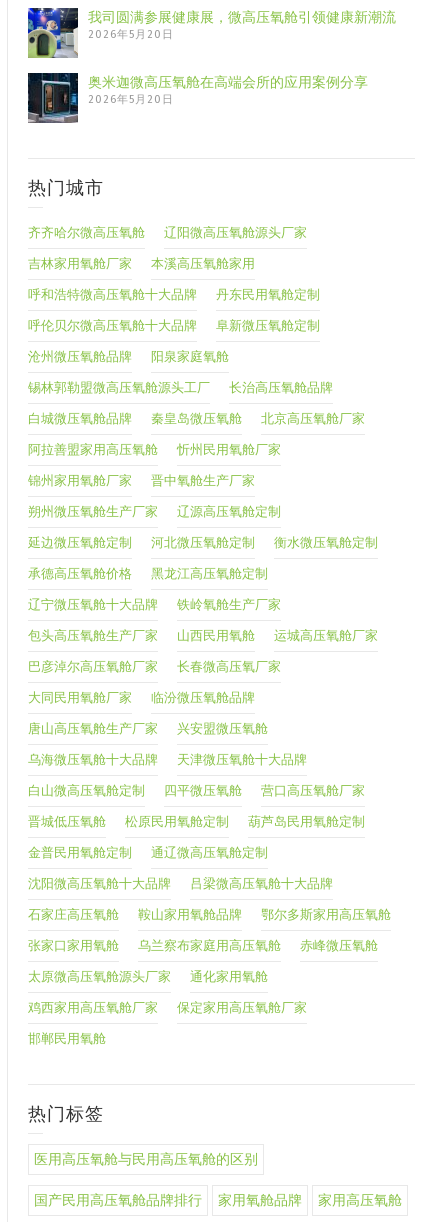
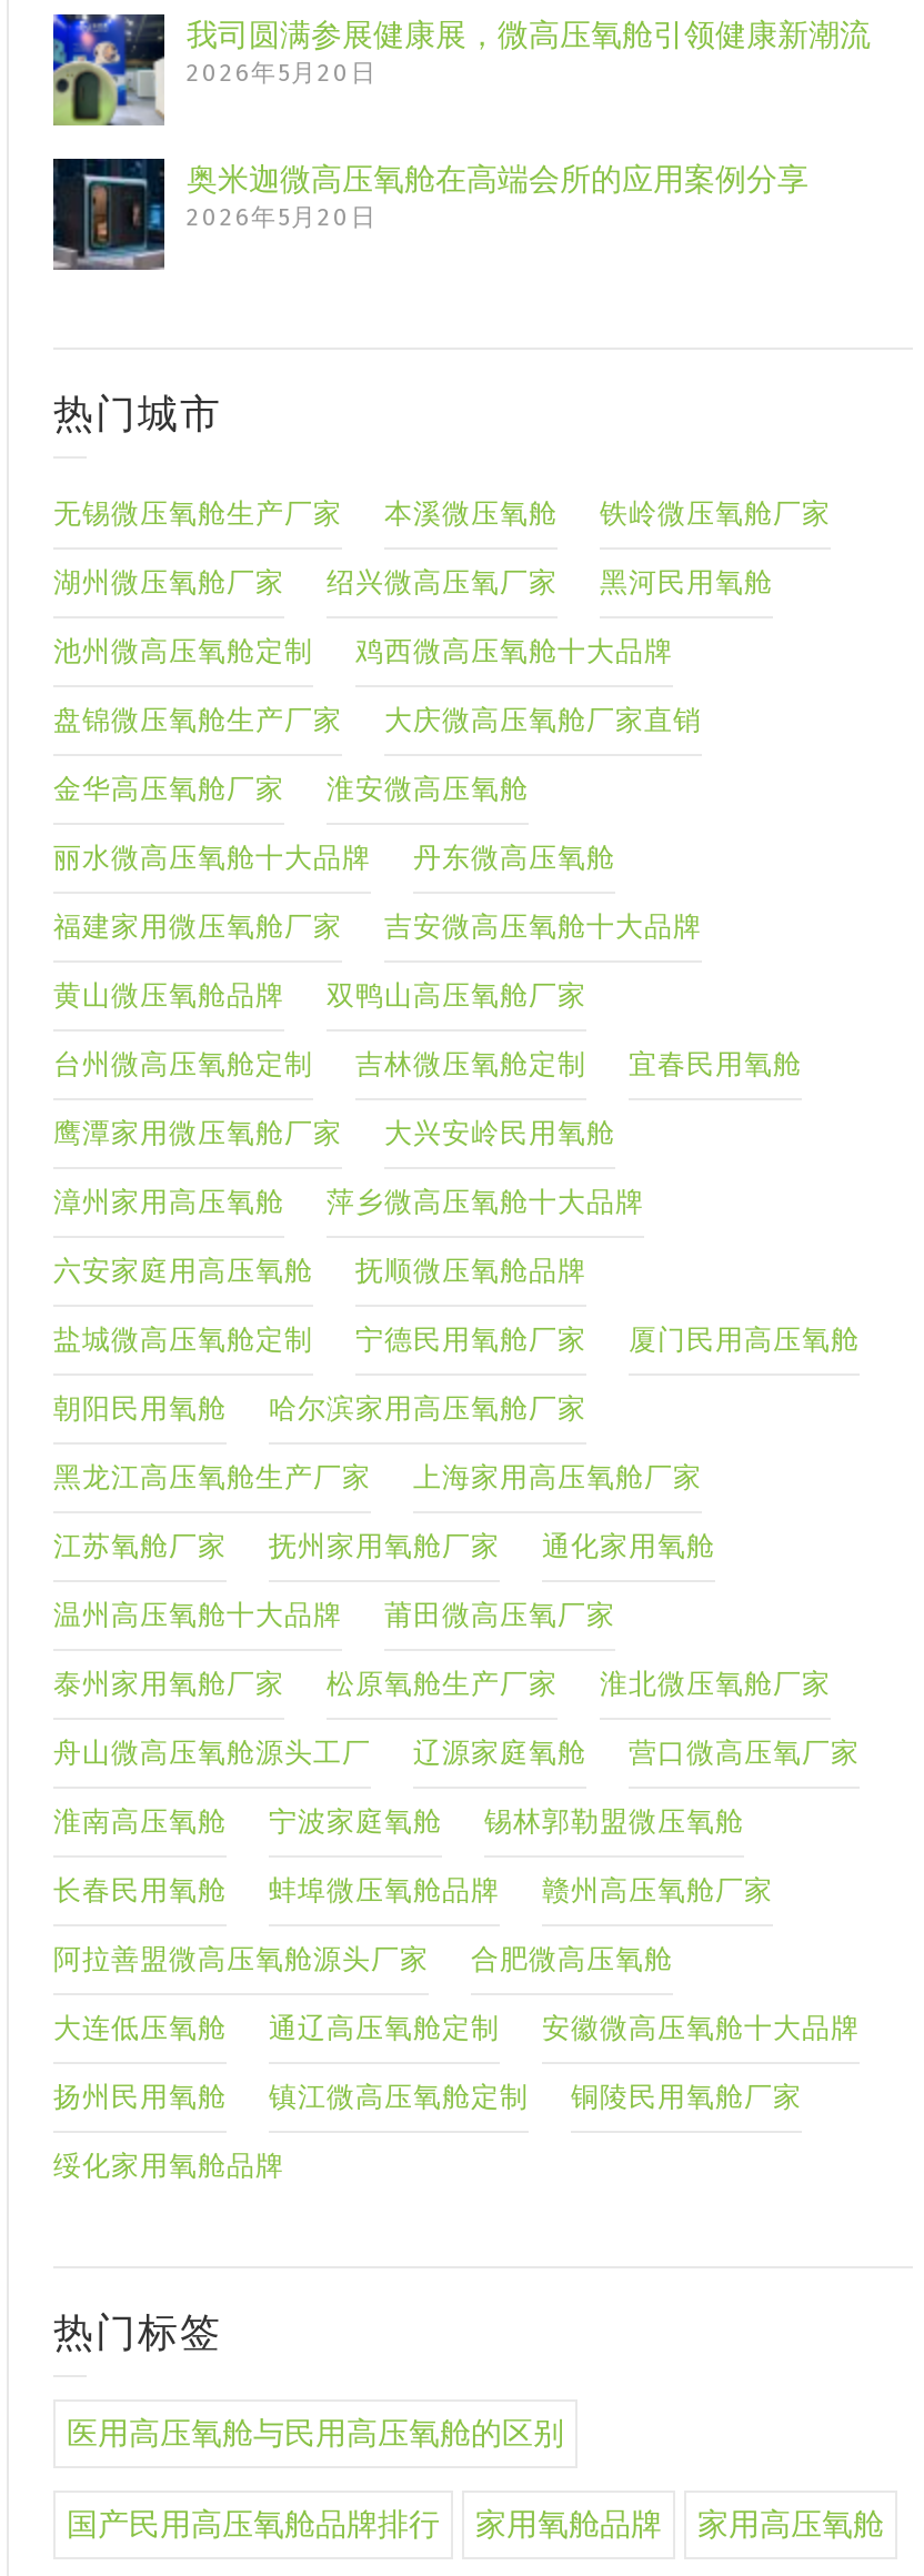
- 齐齐哈尔微高压氧舱
- 辽阳微高压氧舱源头厂家
- 吉林家用氧舱厂家
- 本溪高压氧舱家用
- 呼和浩特微高压氧舱十大品牌
- 丹东民用氧舱定制
- 呼伦贝尔微高压氧舱十大品牌
- 阜新微压氧舱定制
- 沧州微压氧舱品牌
- 阳泉家庭氧舱
- 锡林郭勒盟微高压氧舱源头工厂
- 长治高压氧舱品牌
- 白城微压氧舱品牌
- 秦皇岛微压氧舱
- 北京高压氧舱厂家
- 阿拉善盟家用高压氧舱
- 忻州民用氧舱厂家
- 锦州家用氧舱厂家
- 晋中氧舱生产厂家
- 朔州微压氧舱生产厂家
- 辽源高压氧舱定制
- 延边微压氧舱定制
- 河北微压氧舱定制
- 衡水微压氧舱定制
- 承德高压氧舱价格
- 黑龙江高压氧舱定制
- 辽宁微压氧舱十大品牌
- 铁岭氧舱生产厂家
- 包头高压氧舱生产厂家
- 山西民用氧舱
- 运城高压氧舱厂家
- 巴彦淖尔高压氧舱厂家
- 长春微高压氧厂家
- 大同民用氧舱厂家
- 临汾微压氧舱品牌
- 唐山高压氧舱生产厂家
- 兴安盟微压氧舱
- 乌海微压氧舱十大品牌
- 天津微压氧舱十大品牌
- 白山微高压氧舱定制
- 四平微压氧舱
- 营口高压氧舱厂家
- 晋城低压氧舱
- 松原民用氧舱定制
- 葫芦岛民用氧舱定制
- 金普民用氧舱定制
- 通辽微高压氧舱定制
- 沈阳微高压氧舱十大品牌
- 吕梁微高压氧舱十大品牌
- 石家庄高压氧舱
- 鞍山家用氧舱品牌
- 鄂尔多斯家用高压氧舱
- 张家口家用氧舱
- 乌兰察布家庭用高压氧舱
- 赤峰微压氧舱
- 太原微高压氧舱源头厂家
+ 无锡微压氧舱生产厂家
+ 本溪微压氧舱
+ 铁岭微压氧舱厂家
+ 湖州微压氧舱厂家
+ 绍兴微高压氧厂家
+ 黑河民用氧舱
+ 池州微高压氧舱定制
+ 鸡西微高压氧舱十大品牌
+ 盘锦微压氧舱生产厂家
+ 大庆微高压氧舱厂家直销
+ 金华高压氧舱厂家
+ 淮安微高压氧舱
+ 丽水微高压氧舱十大品牌
+ 丹东微高压氧舱
+ 福建家用微压氧舱厂家
+ 吉安微高压氧舱十大品牌
+ 黄山微压氧舱品牌
+ 双鸭山高压氧舱厂家
+ 台州微高压氧舱定制
+ 吉林微压氧舱定制
+ 宜春民用氧舱
+ 鹰潭家用微压氧舱厂家
+ 大兴安岭民用氧舱
+ 漳州家用高压氧舱
+ 萍乡微高压氧舱十大品牌
+ 六安家庭用高压氧舱
+ 抚顺微压氧舱品牌
+ 盐城微高压氧舱定制
+ 宁德民用氧舱厂家
+ 厦门民用高压氧舱
+ 朝阳民用氧舱
+ 哈尔滨家用高压氧舱厂家
+ 黑龙江高压氧舱生产厂家
+ 上海家用高压氧舱厂家
+ 江苏氧舱厂家
+ 抚州家用氧舱厂家

moved up: 通化家用氧舱

- 鸡西家用高压氧舱厂家
- 保定家用高压氧舱厂家
- 邯郸民用氧舱
+ 温州高压氧舱十大品牌
+ 莆田微高压氧厂家
+ 泰州家用氧舱厂家
+ 松原氧舱生产厂家
+ 淮北微压氧舱厂家
+ 舟山微高压氧舱源头工厂
+ 辽源家庭氧舱
+ 营口微高压氧厂家
+ 淮南高压氧舱
+ 宁波家庭氧舱
+ 锡林郭勒盟微压氧舱
+ 长春民用氧舱
+ 蚌埠微压氧舱品牌
+ 赣州高压氧舱厂家
+ 阿拉善盟微高压氧舱源头厂家
+ 合肥微高压氧舱
+ 大连低压氧舱
+ 通辽高压氧舱定制
+ 安徽微高压氧舱十大品牌
+ 扬州民用氧舱
+ 镇江微高压氧舱定制
+ 铜陵民用氧舱厂家
+ 绥化家用氧舱品牌
